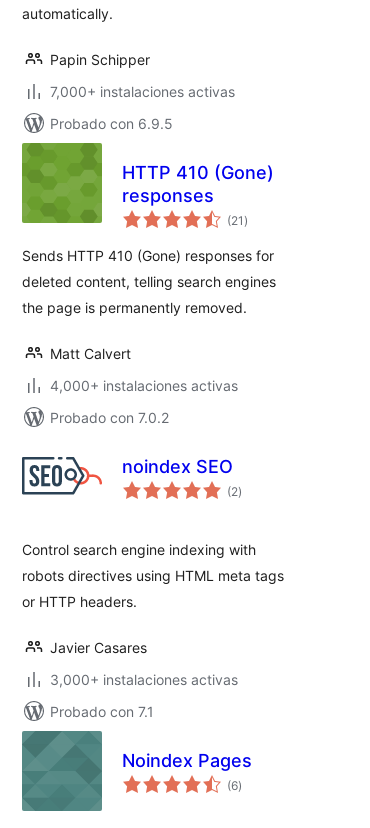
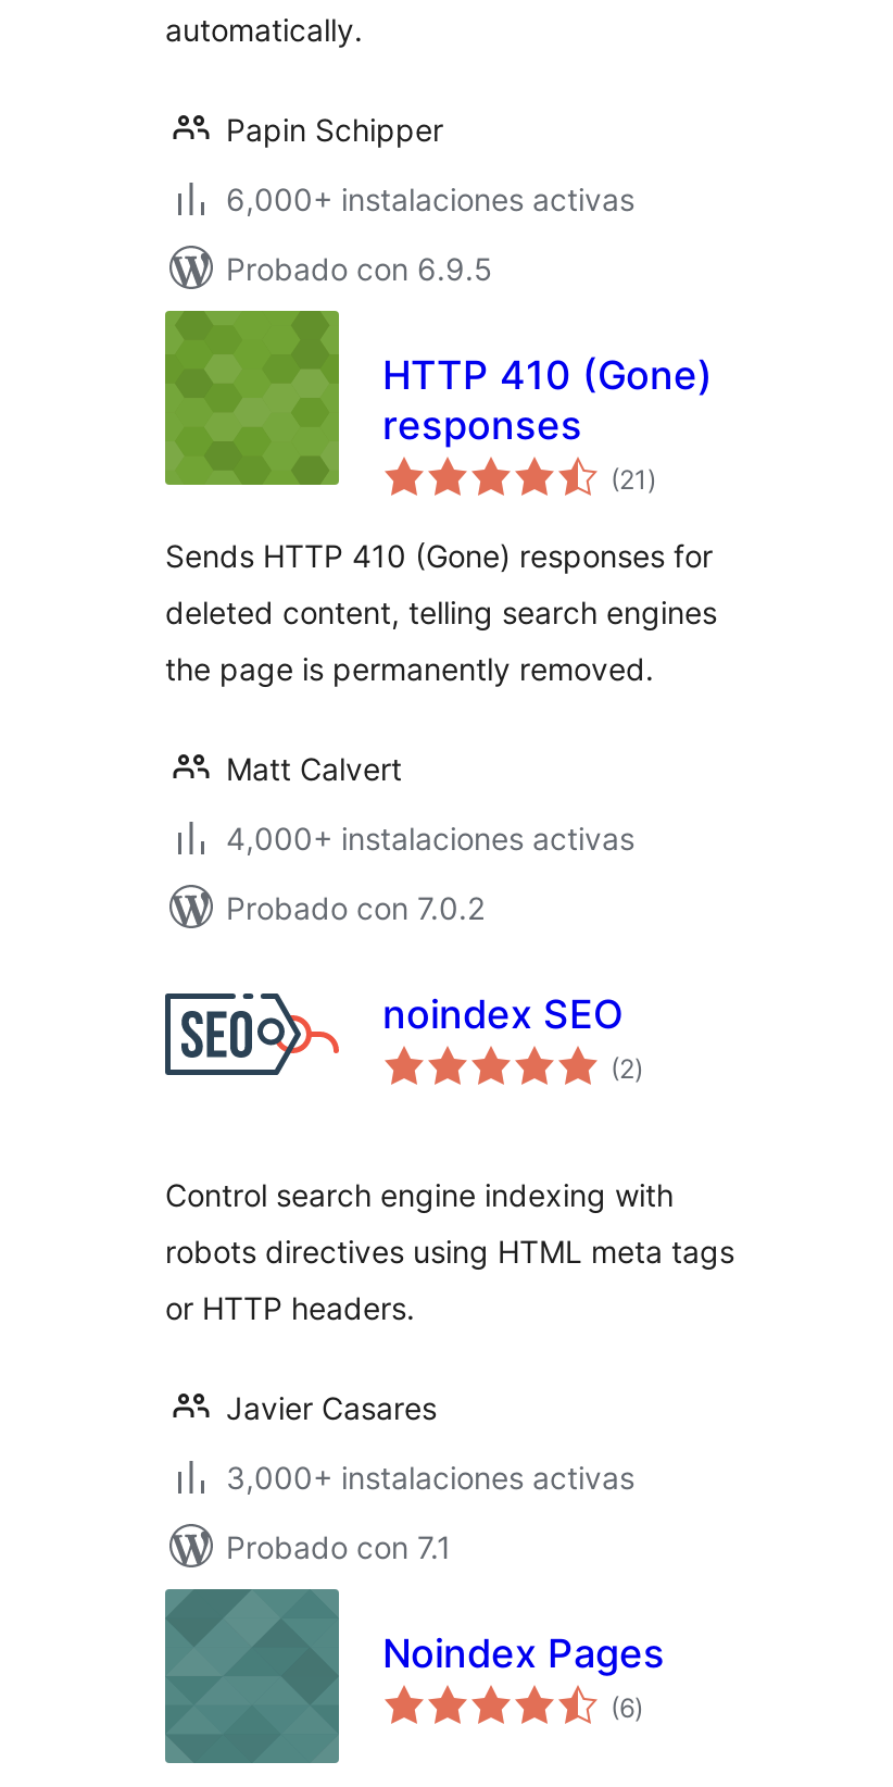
- 7,000+ instalaciones activas
+ 6,000+ instalaciones activas
